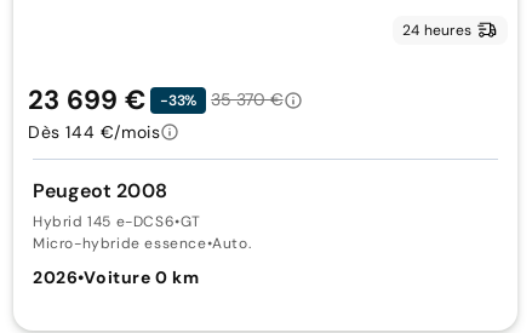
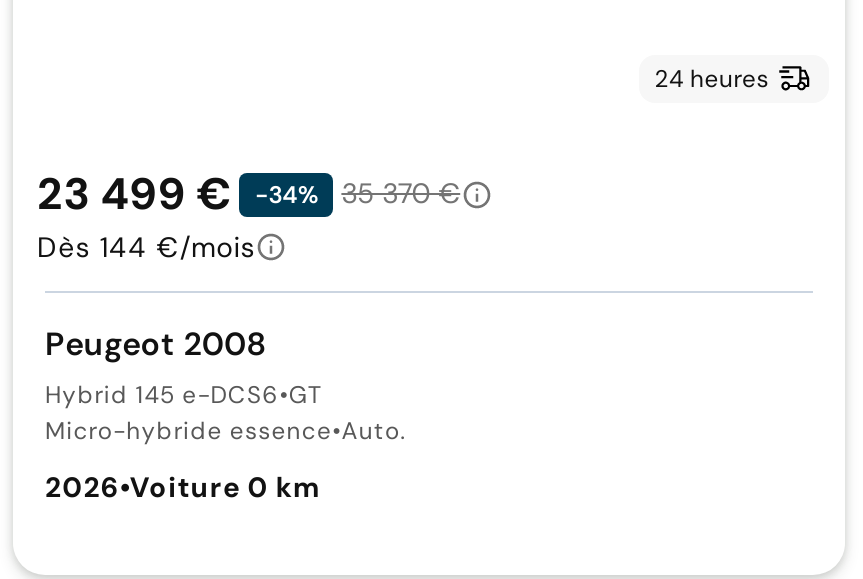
- 23 699 €
+ 23 499 €

- -33%
+ -34%
